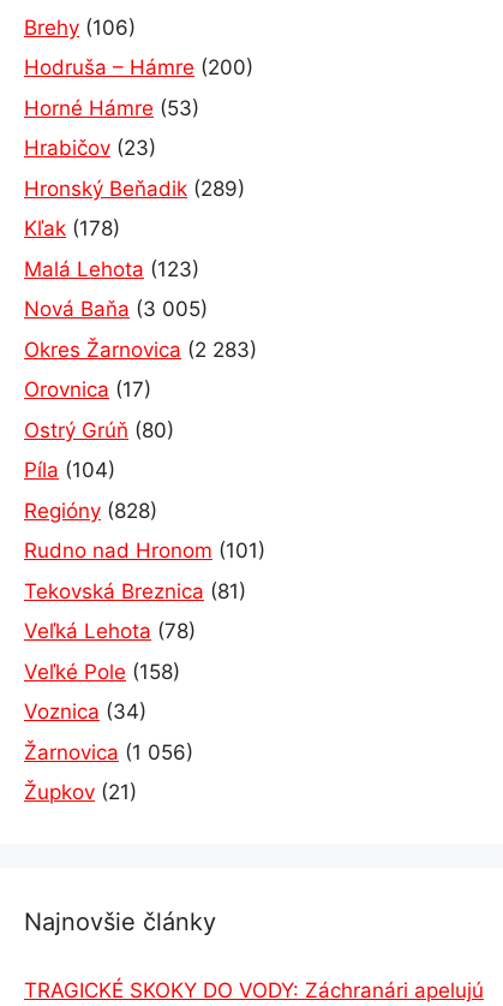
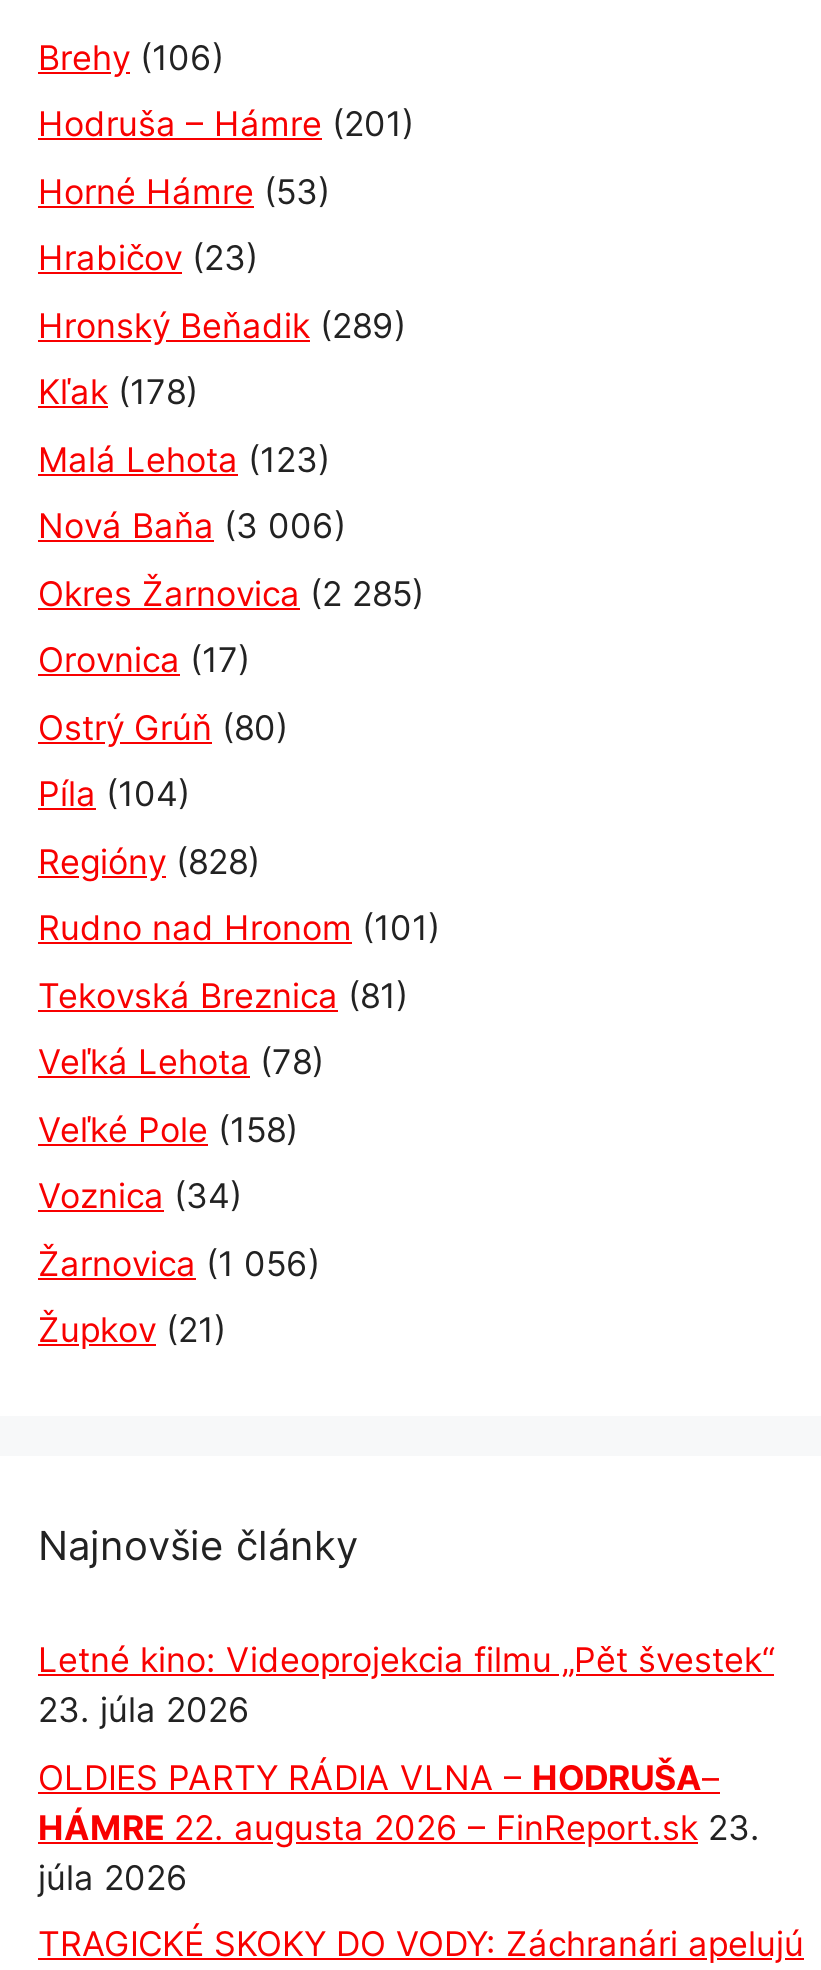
- Hodruša – Hámre (200)
+ Hodruša – Hámre (201)

- Nová Baňa (3 005)
+ Nová Baňa (3 006)

- Okres Žarnovica (2 283)
+ Okres Žarnovica (2 285)

+ Letné kino: Videoprojekcia filmu „Pět švestek“
+ 23. júla 2026
+ OLDIES PARTY RÁDIA VLNA – HODRUŠA–
+ HÁMRE 22. augusta 2026 – FinReport.sk 23.
+ júla 2026
